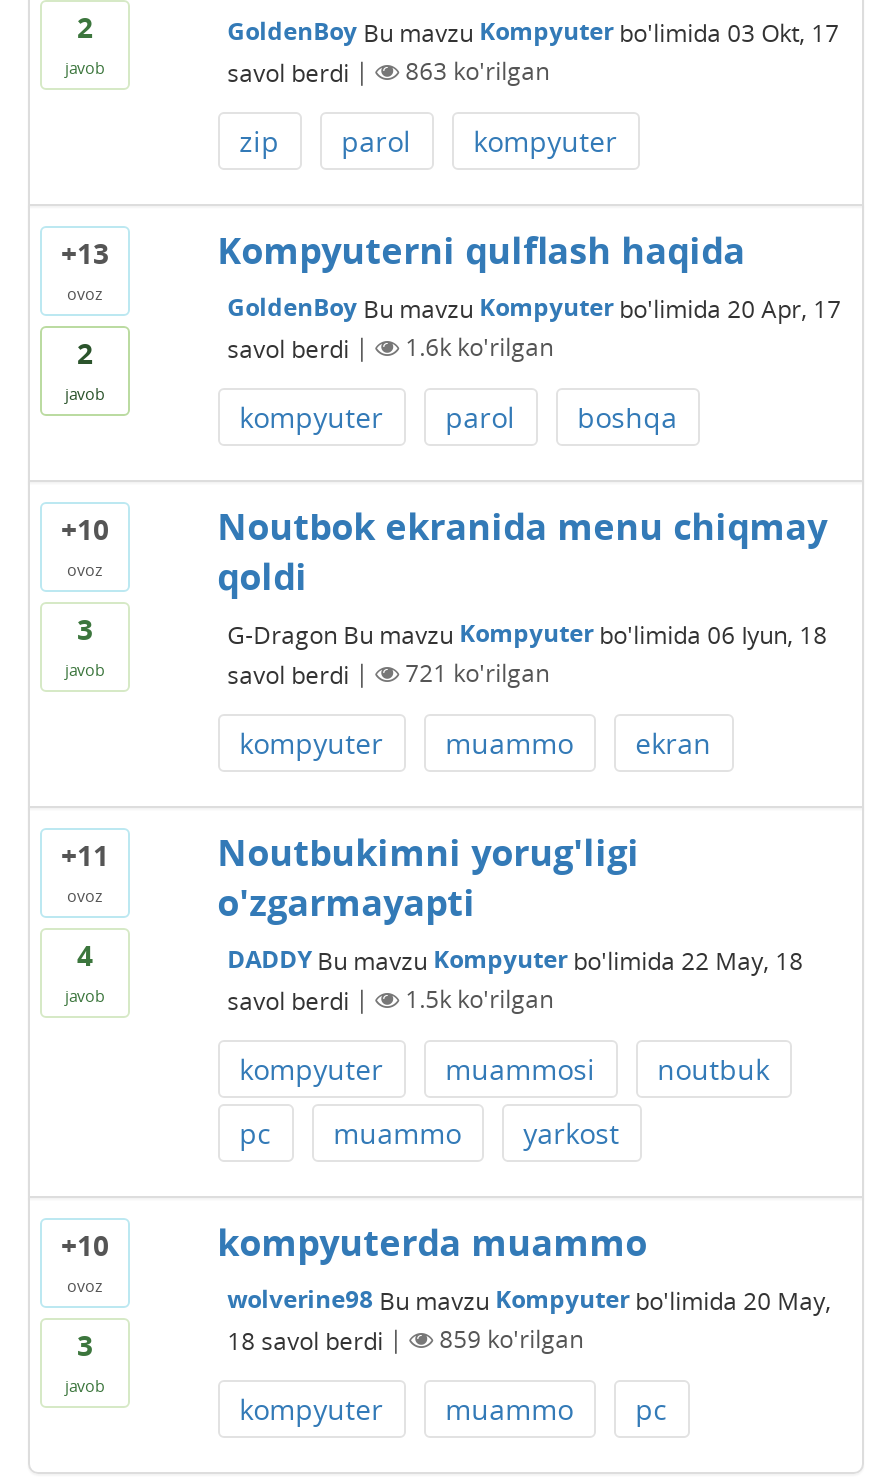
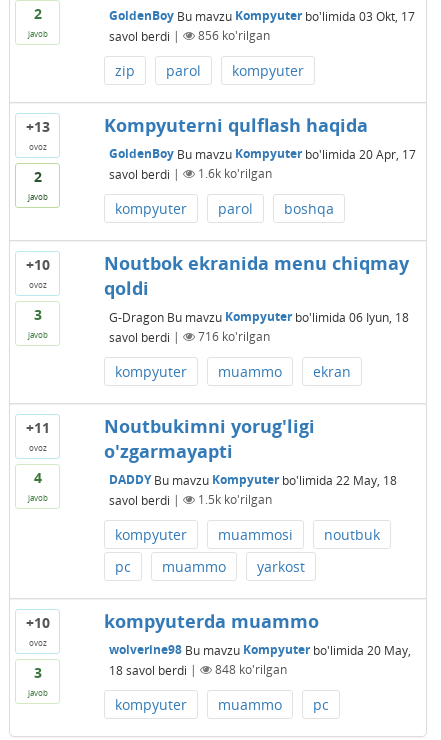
- 863 ko'rilgan
+ 856 ko'rilgan

- 721 ko'rilgan
+ 716 ko'rilgan

- 859 ko'rilgan
+ 848 ko'rilgan
